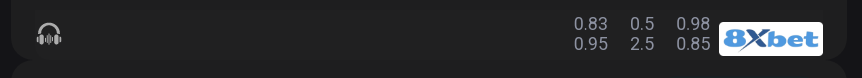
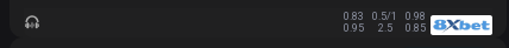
- 0.83 0.5 0.98
+ 0.83 0.5/1 0.98
